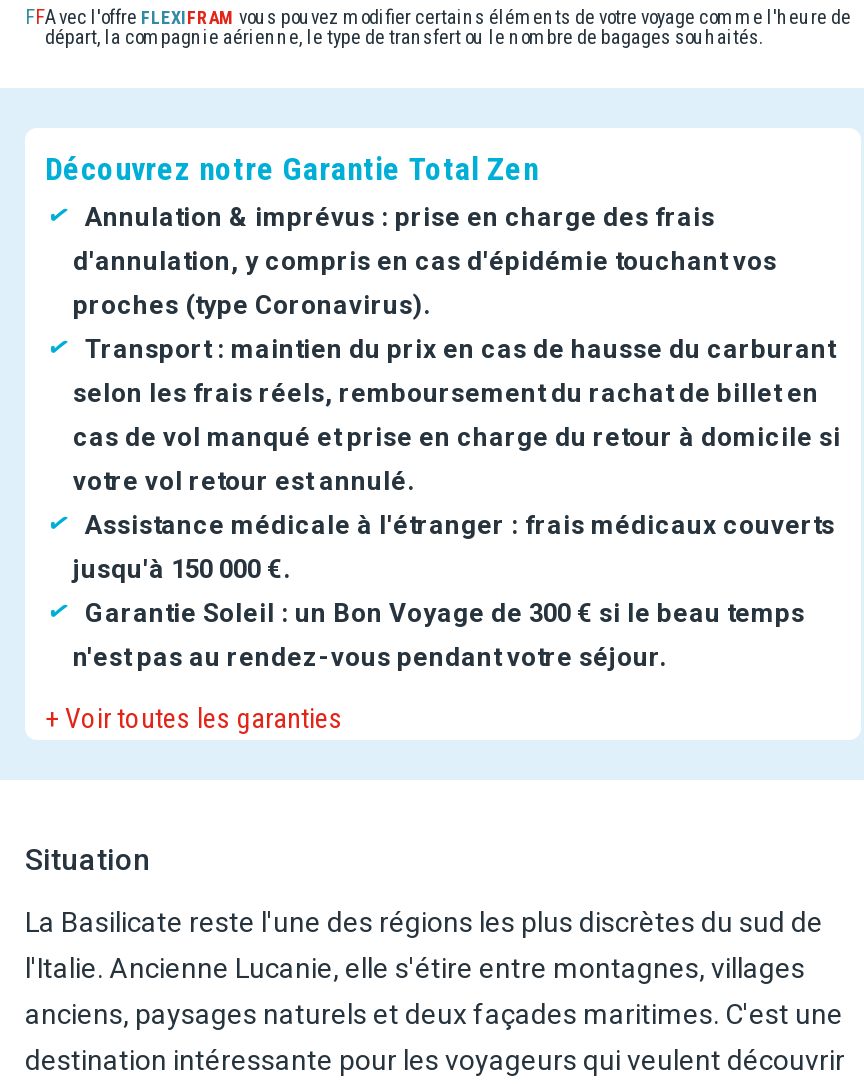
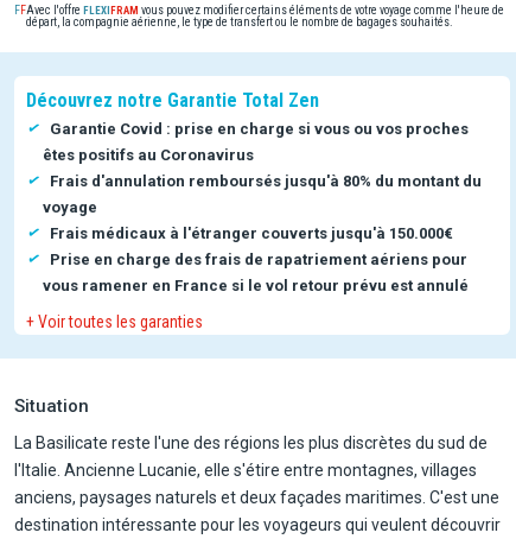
- Annulation & imprévus : prise en charge des frais
- d'annulation, y compris en cas d'épidémie touchant vos
- proches (type Coronavirus).
- Transport : maintien du prix en cas de hausse du carburant
- selon les frais réels, remboursement du rachat de billet en
- cas de vol manqué et prise en charge du retour à domicile si
- votre vol retour est annulé.
- Assistance médicale à l'étranger : frais médicaux couverts
- jusqu'à 150 000 €.
- Garantie Soleil : un Bon Voyage de 300 € si le beau temps
- n'est pas au rendez-vous pendant votre séjour.
+ Garantie Covid : prise en charge si vous ou vos proches
+ êtes positifs au Coronavirus
+ Frais d'annulation remboursés jusqu'à 80% du montant du
+ voyage
+ Frais médicaux à l'étranger couverts jusqu'à 150.000€
+ Prise en charge des frais de rapatriement aériens pour
+ vous ramener en France si le vol retour prévu est annulé
